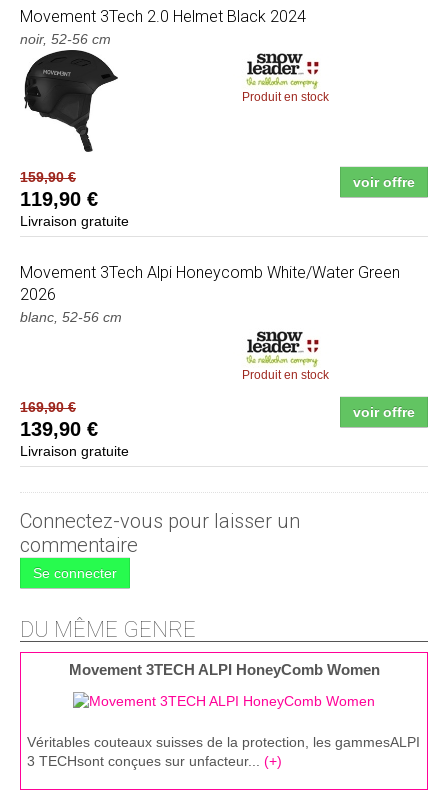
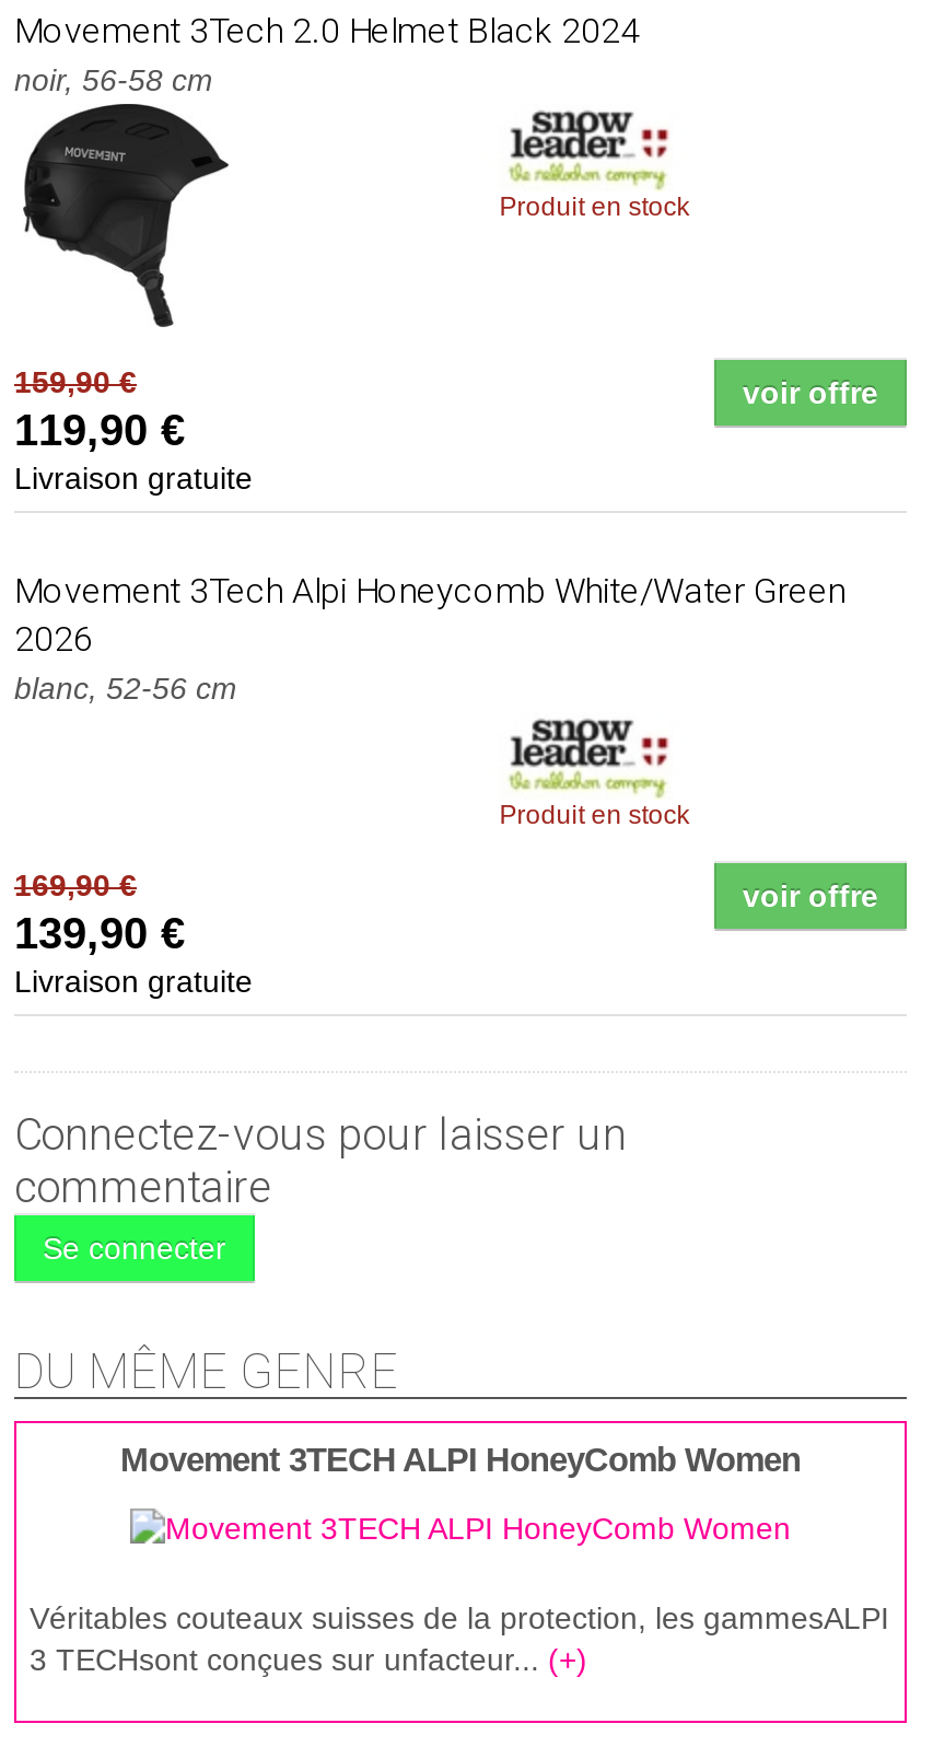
- noir, 52-56 cm
+ noir, 56-58 cm
